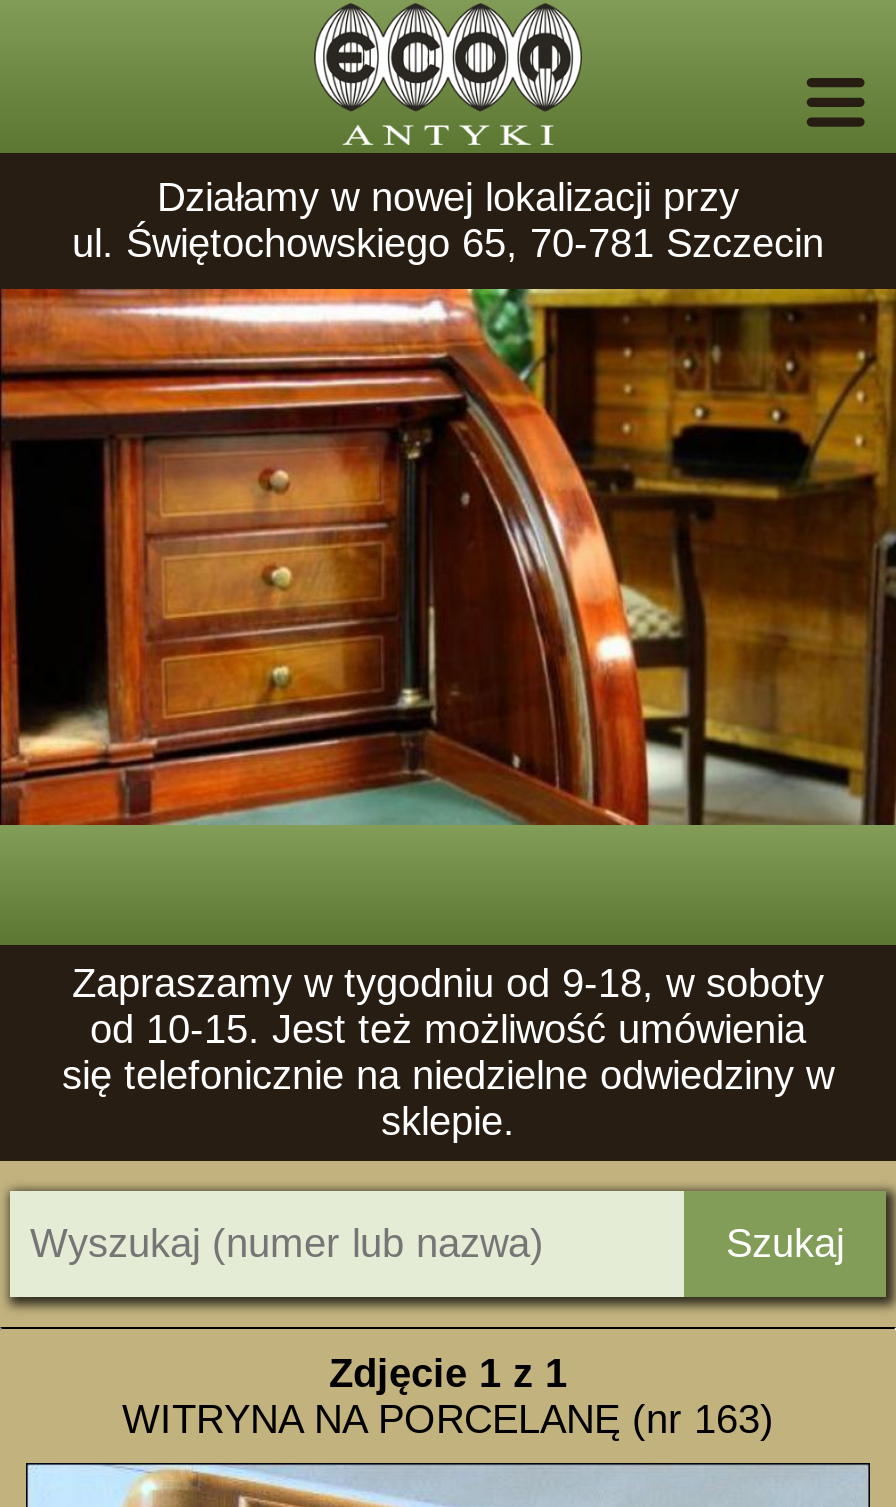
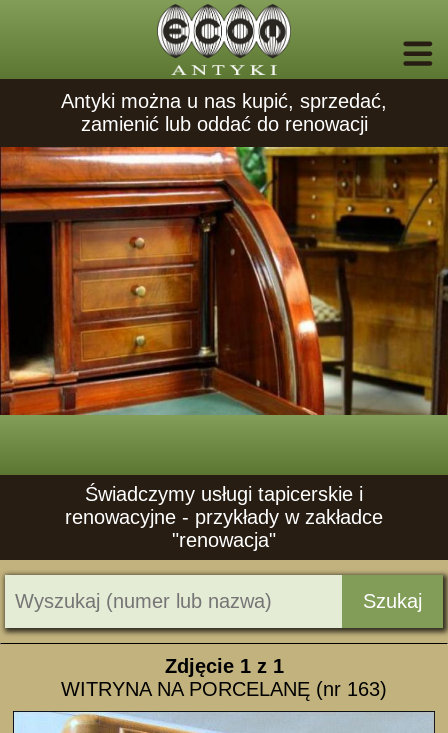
- Działamy w nowej lokalizacji przy
- ul. Świętochowskiego 65, 70-781 Szczecin
+ Antyki można u nas kupić, sprzedać,
+ zamienić lub oddać do renowacji

- Zapraszamy w tygodniu od 9-18, w soboty
- od 10-15. Jest też możliwość umówienia
- się telefonicznie na niedzielne odwiedziny w
- sklepie.
+ Świadczymy usługi tapicerskie i
+ renowacyjne - przykłady w zakładce
+ "renowacja"
